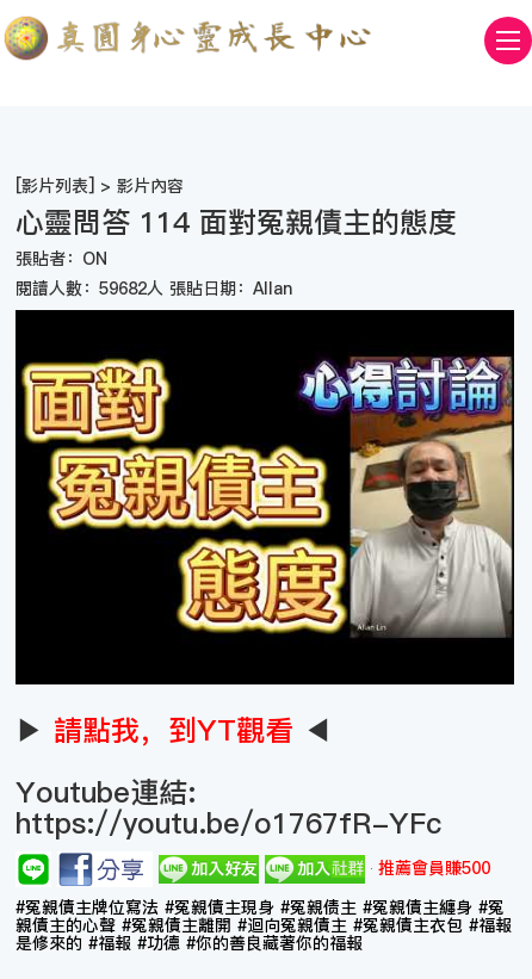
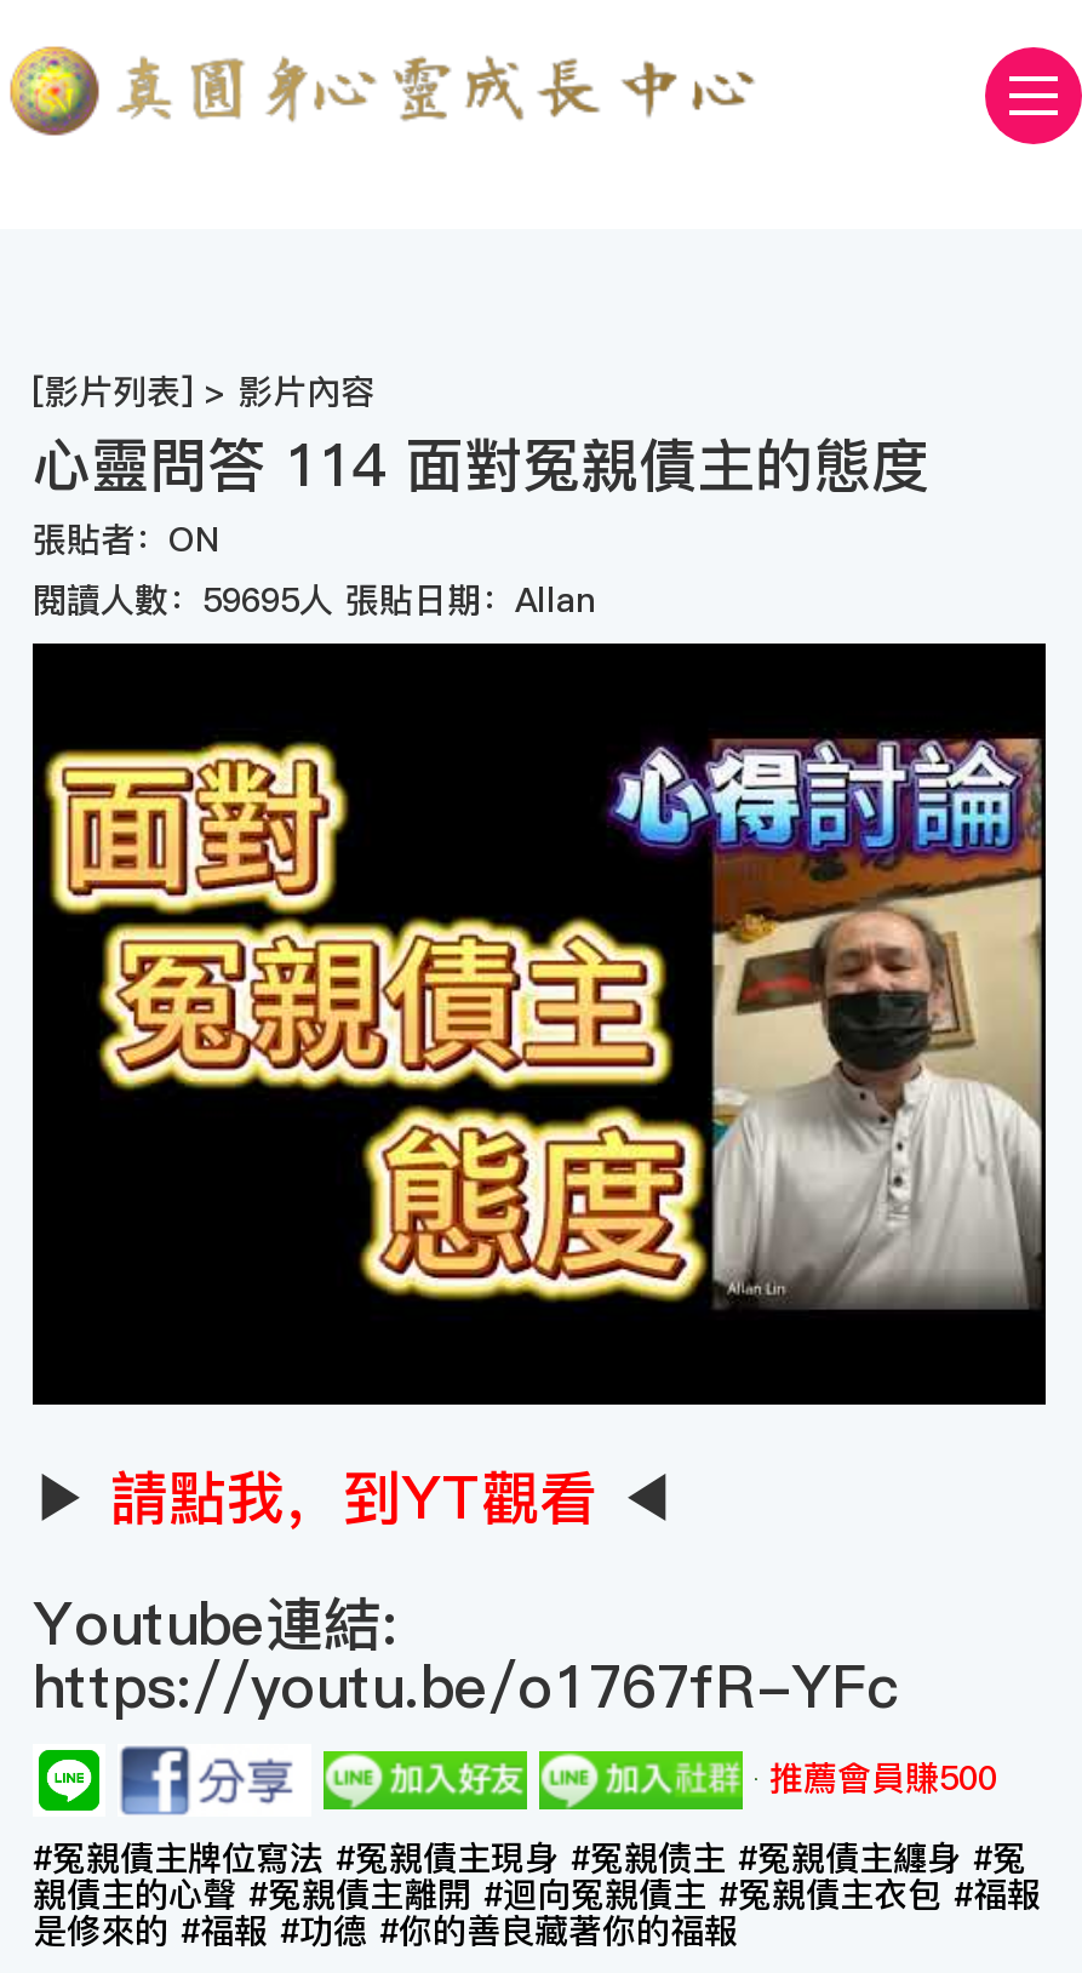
- 閱讀人數：59682人 張貼日期：Allan
+ 閱讀人數：59695人 張貼日期：Allan
